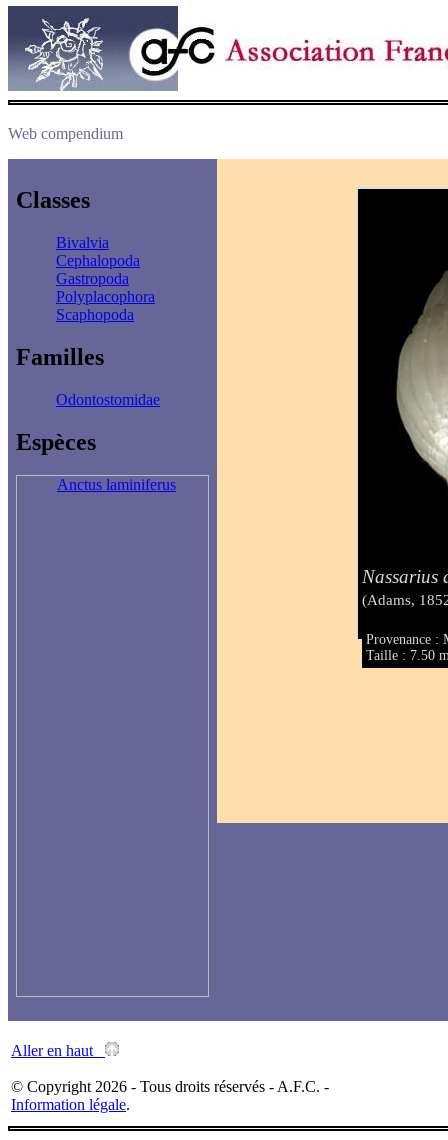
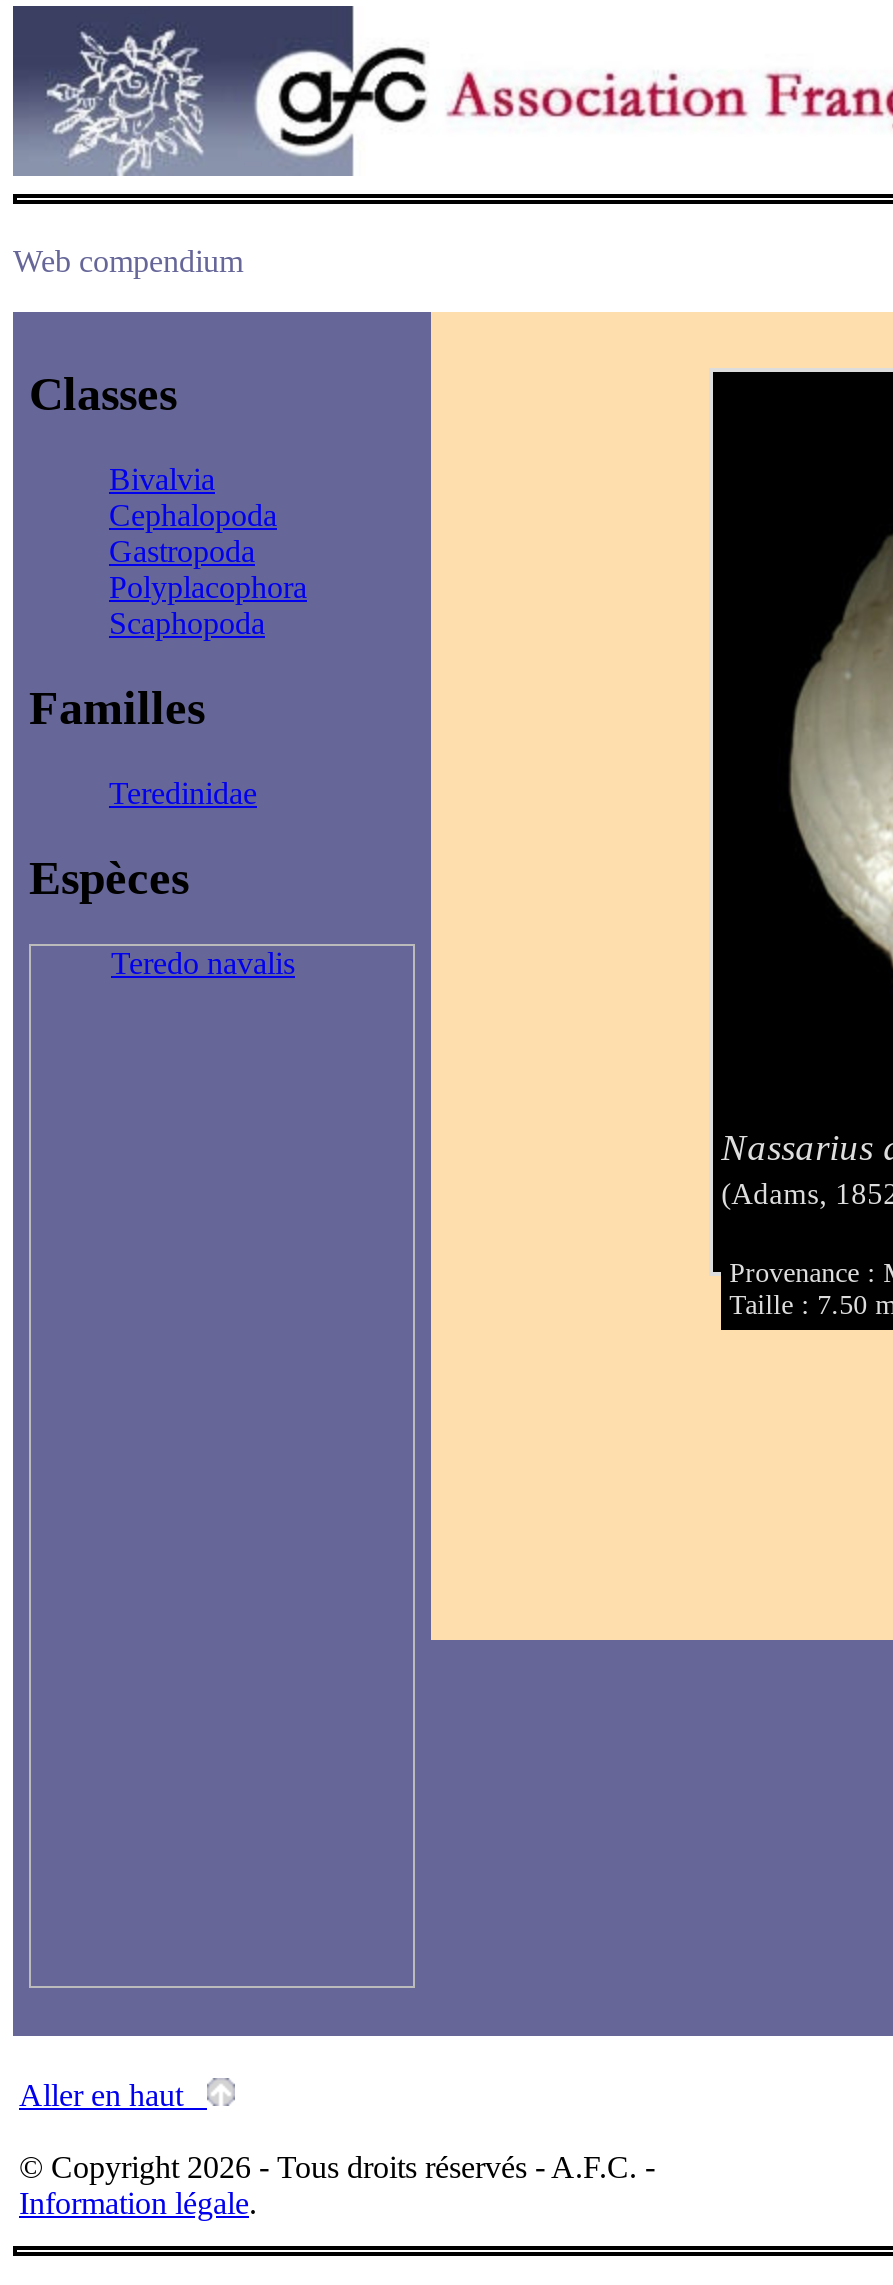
- Odontostomidae
+ Teredinidae

- Anctus laminiferus
+ Teredo navalis
